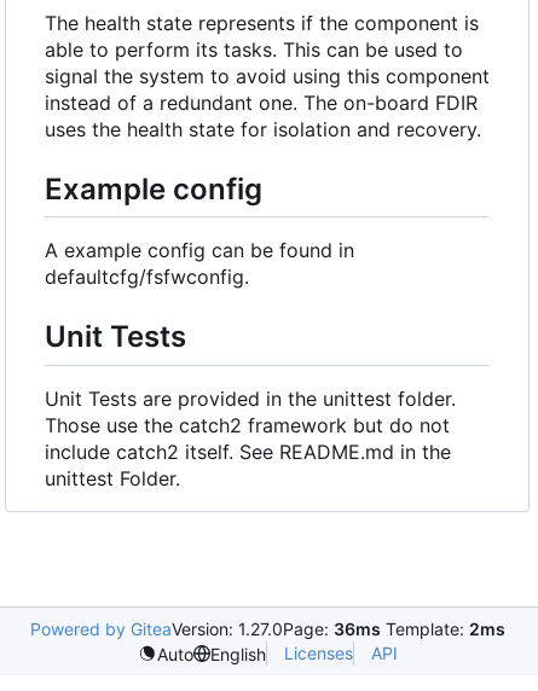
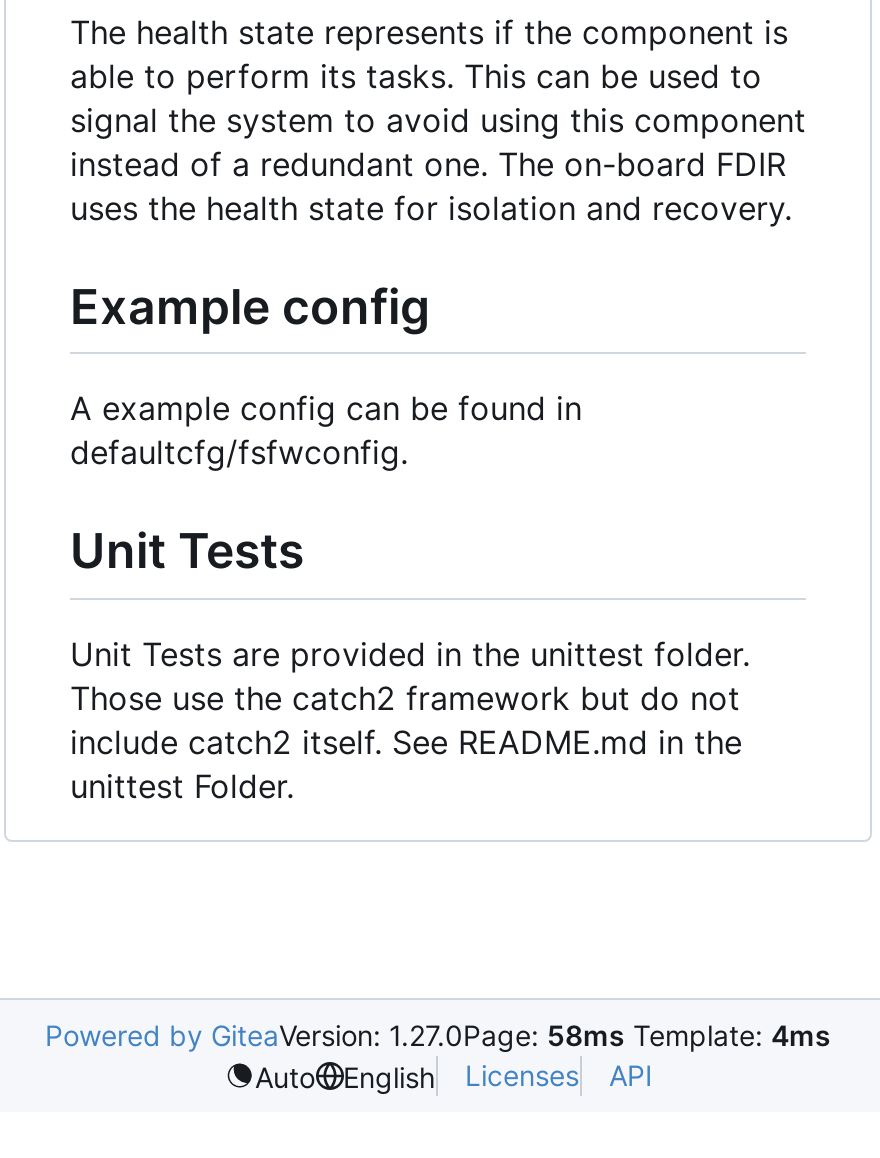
- Powered by GiteaVersion: 1.27.0Page: 36ms Template: 2ms
+ Powered by GiteaVersion: 1.27.0Page: 58ms Template: 4ms
